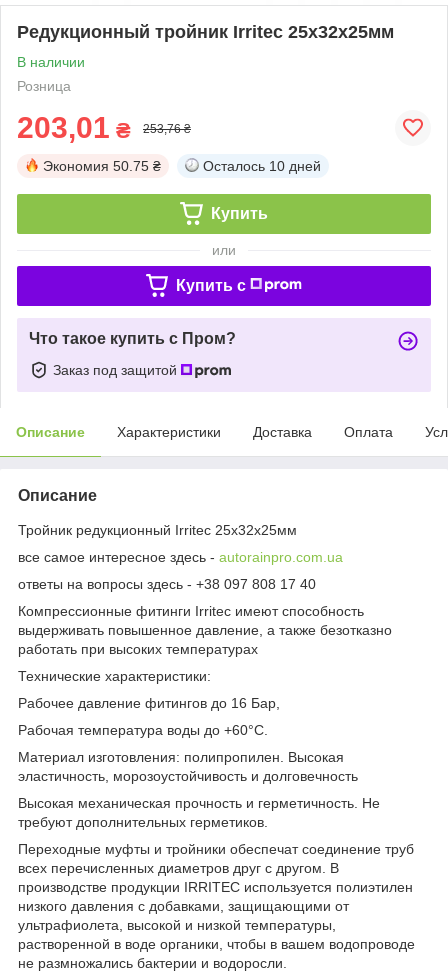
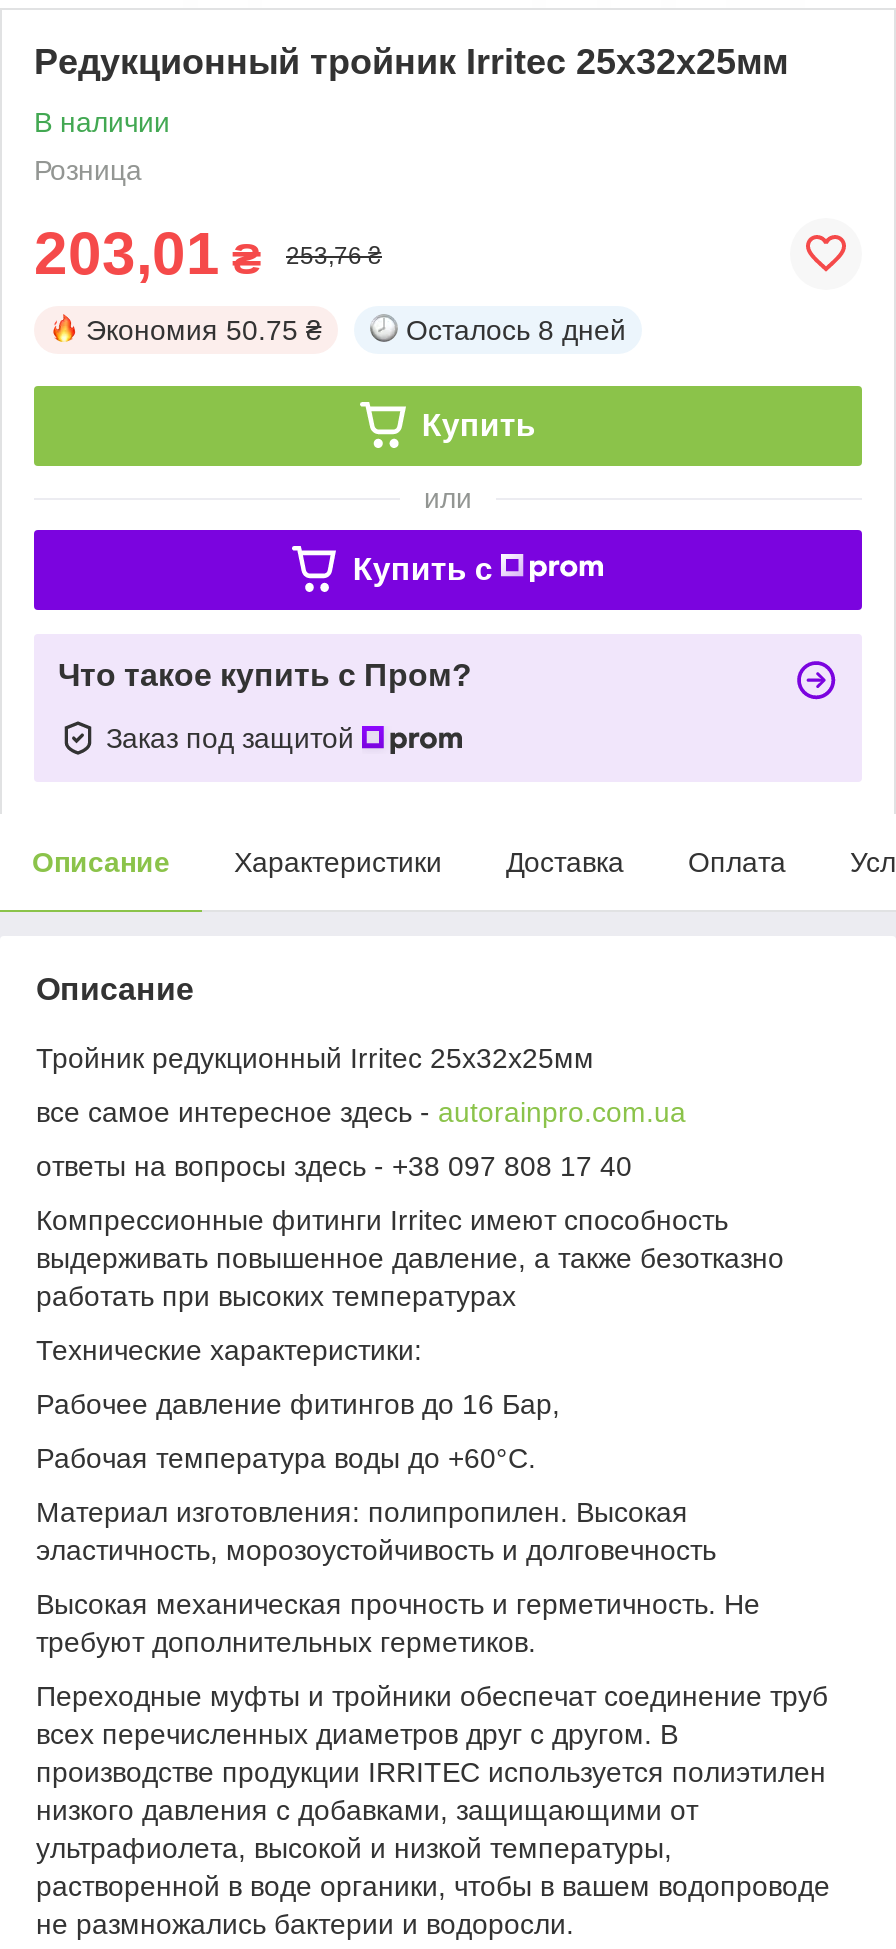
- Осталось 10 дней
+ Осталось 8 дней
